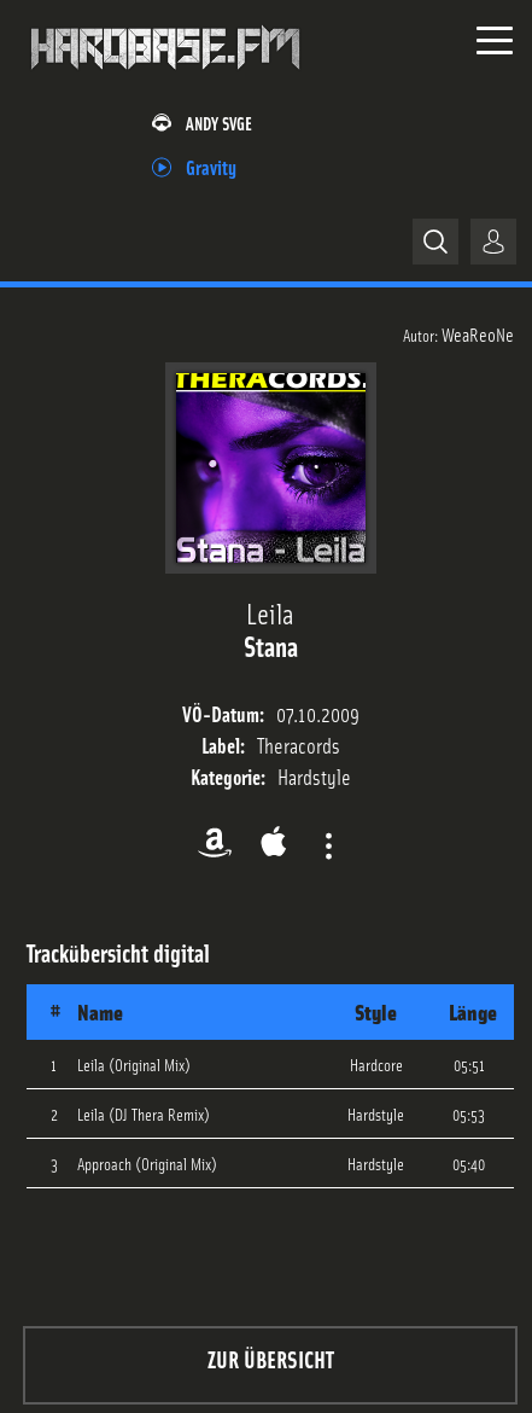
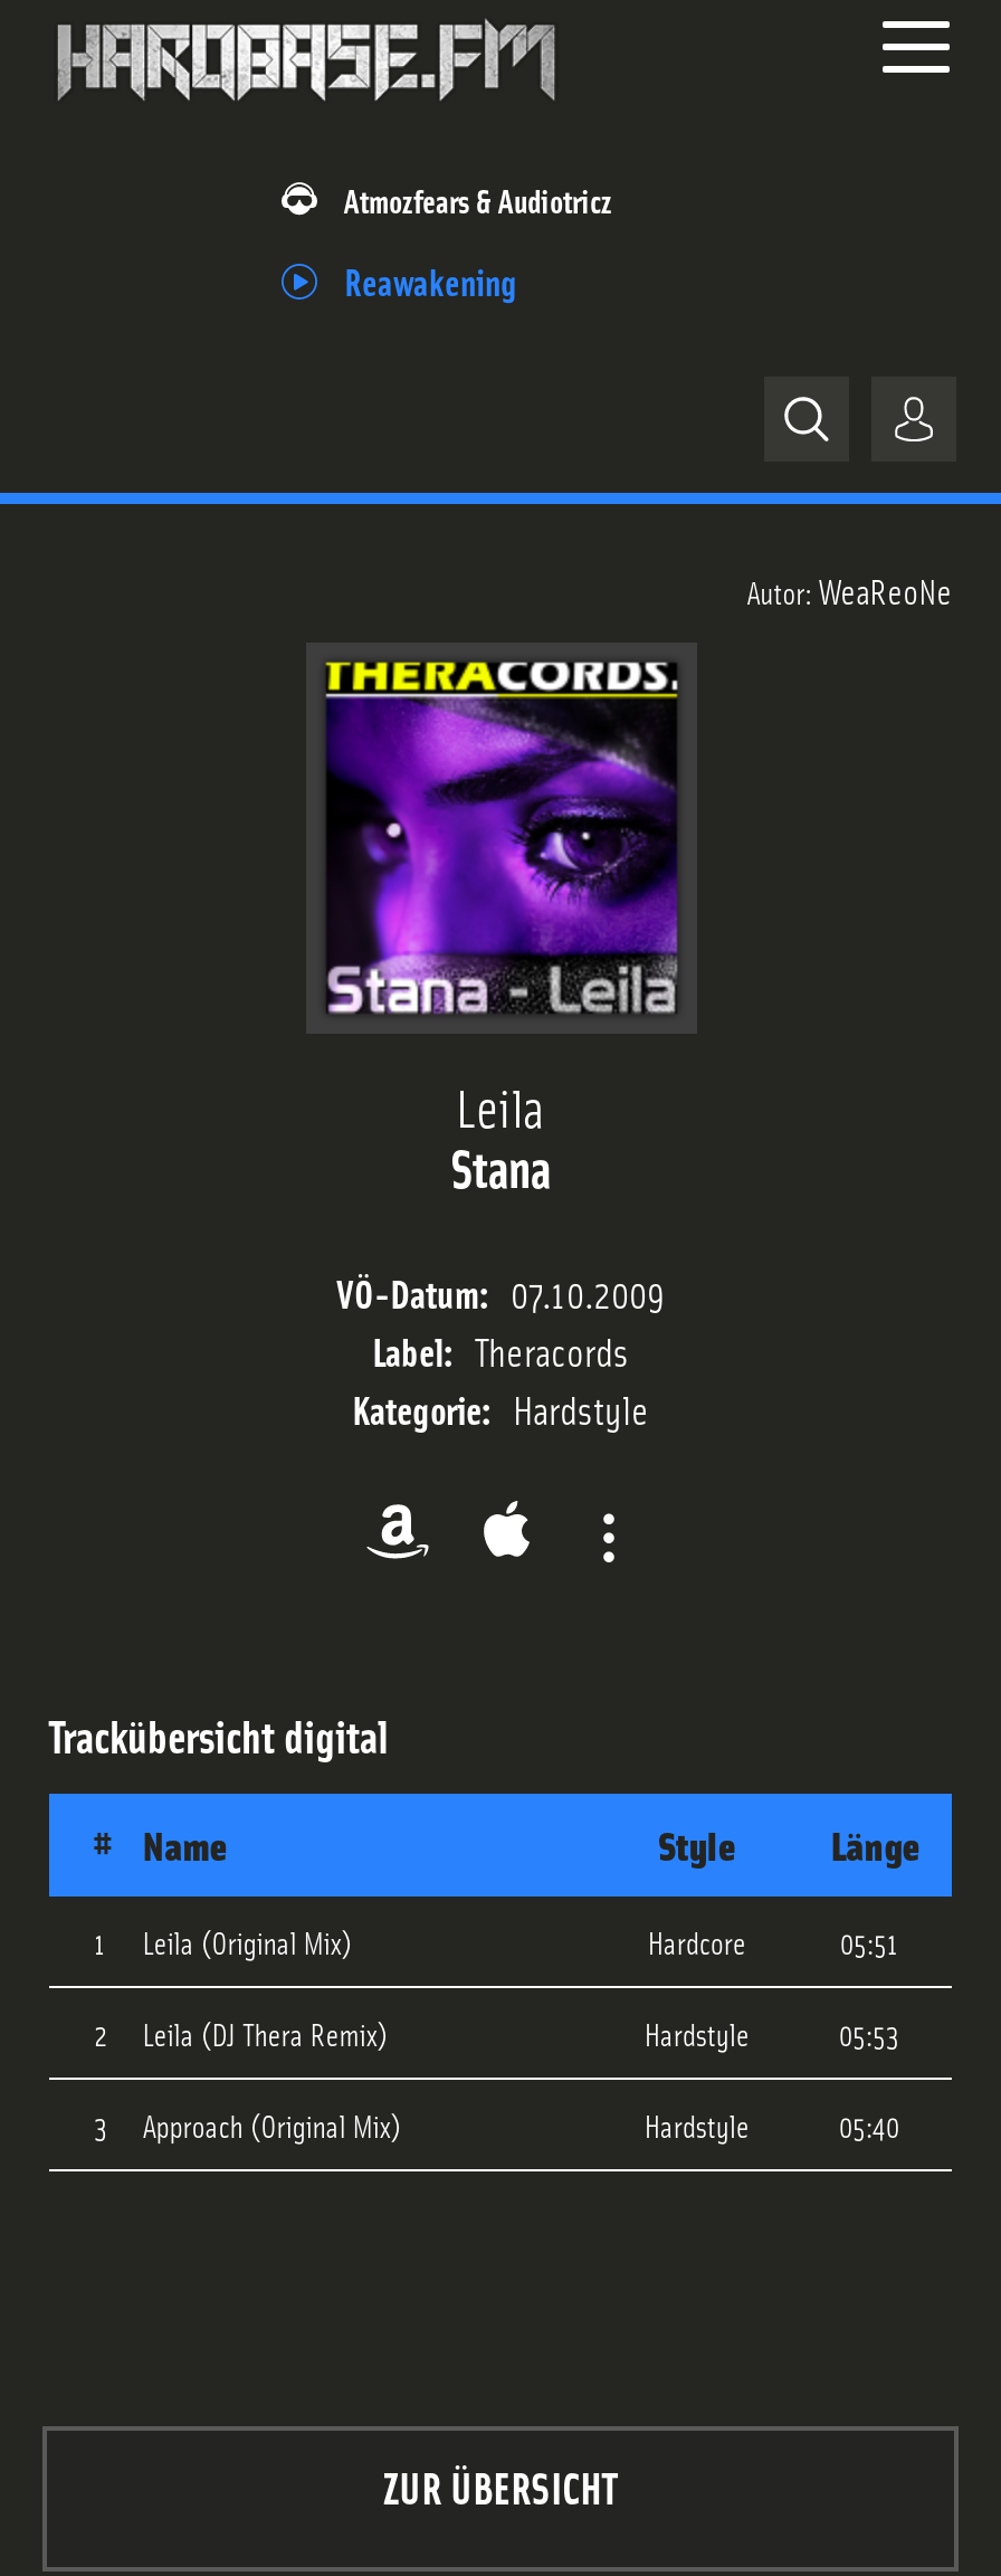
- ANDY SVGE
+ Atmozfears & Audiotricz

- Gravity
+ Reawakening
